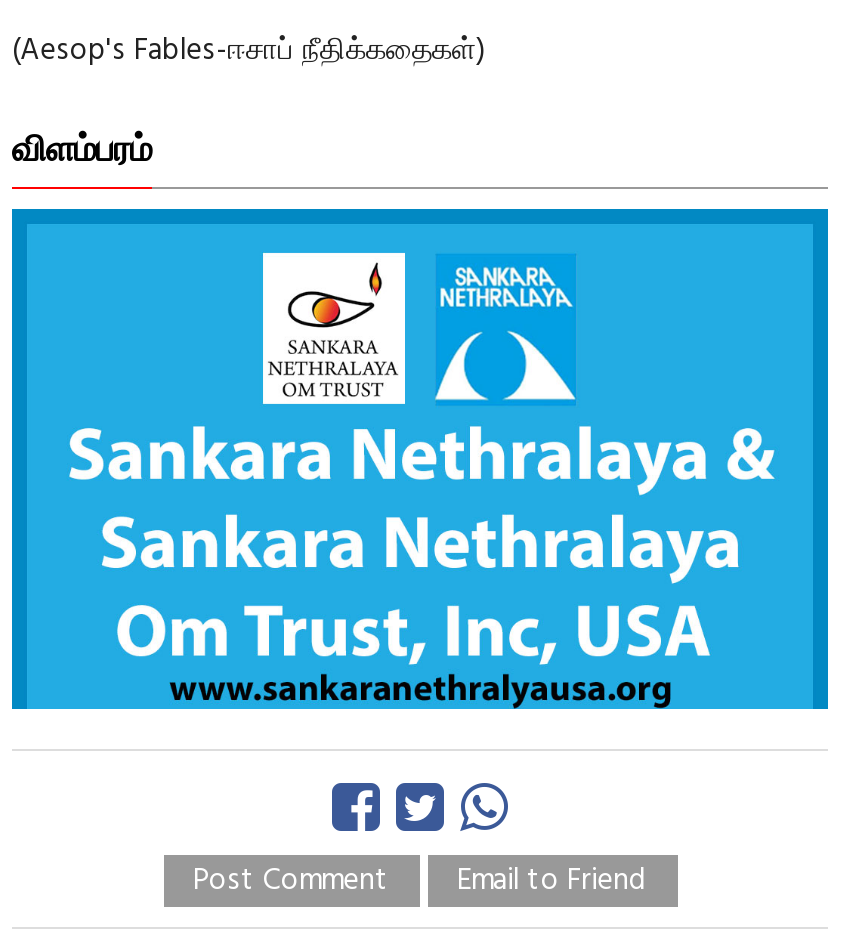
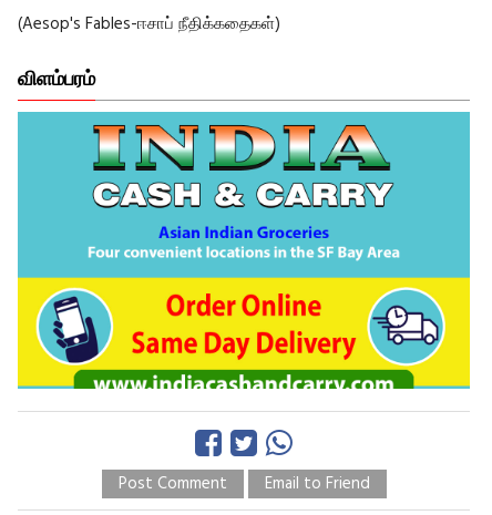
- [image]
+ [image]
